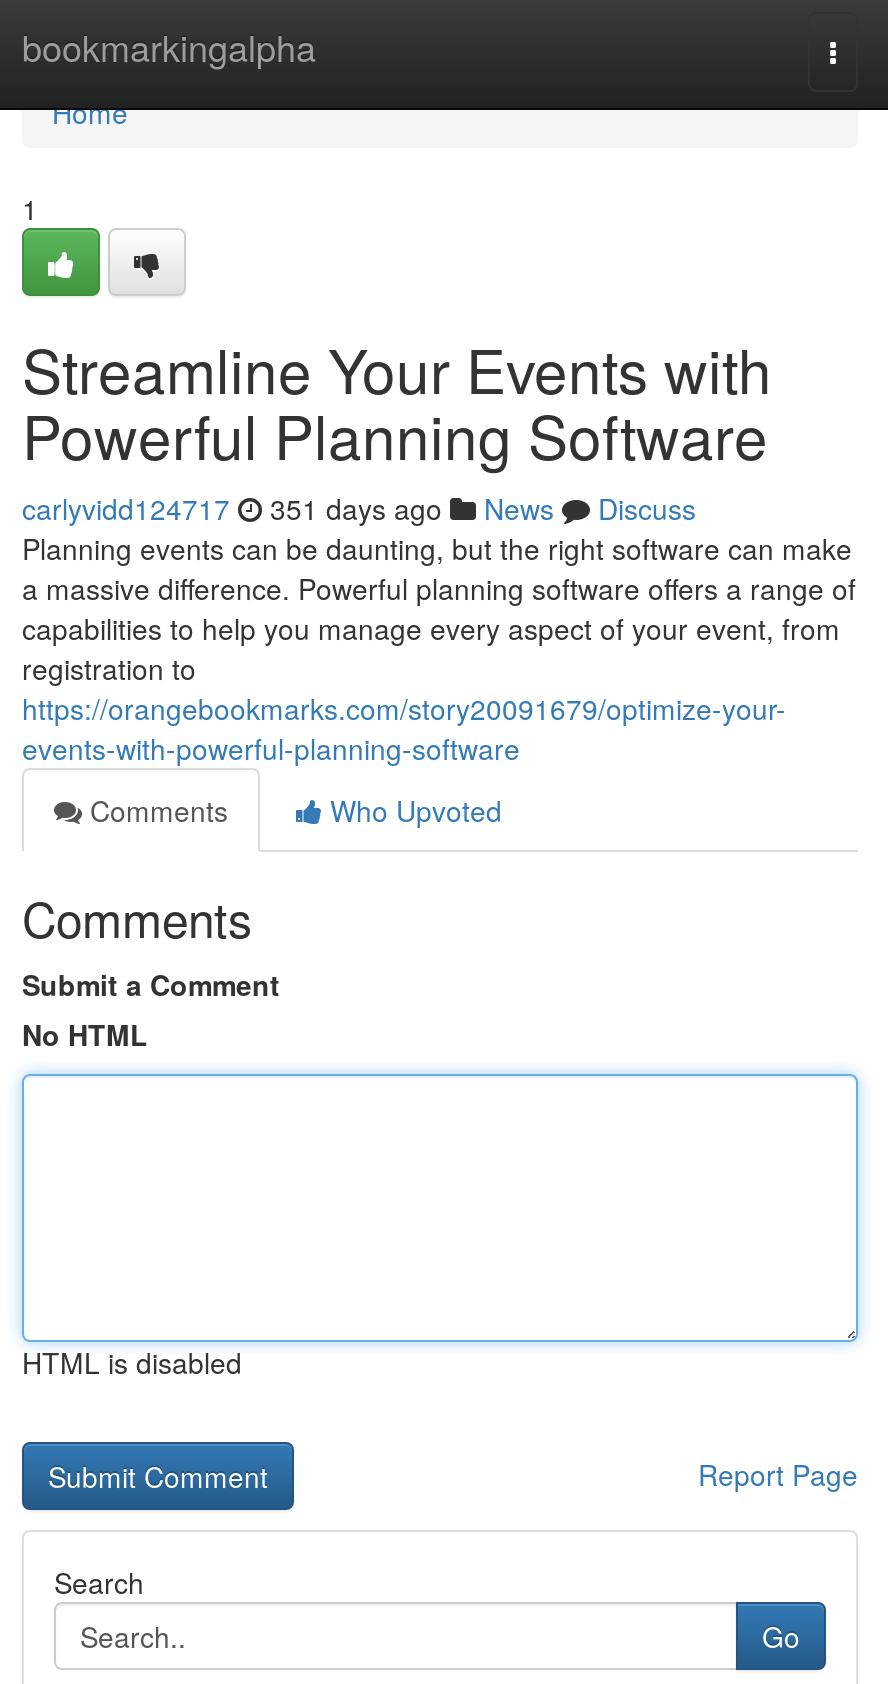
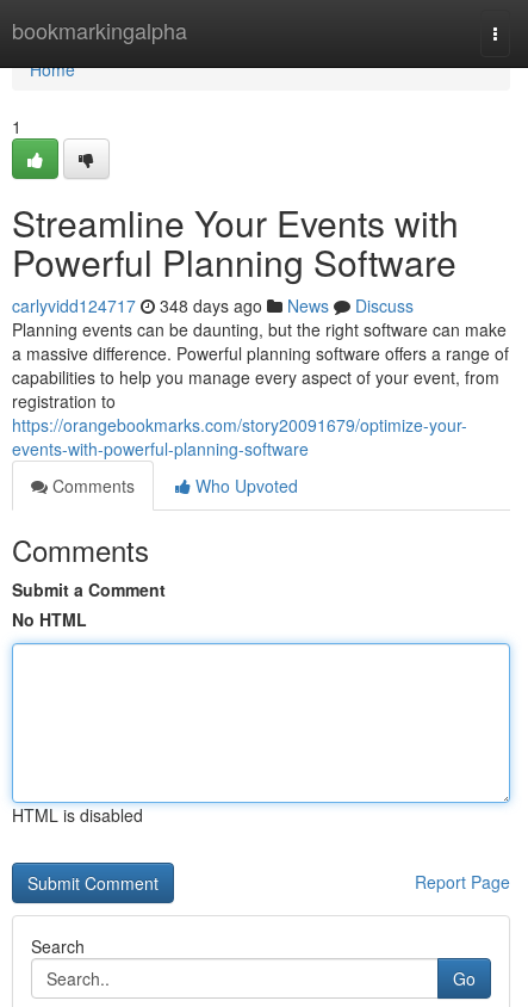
- carlyvidd124717 351 days ago News Discuss
+ carlyvidd124717 348 days ago News Discuss
